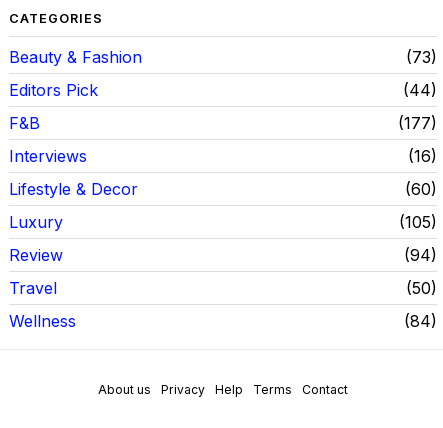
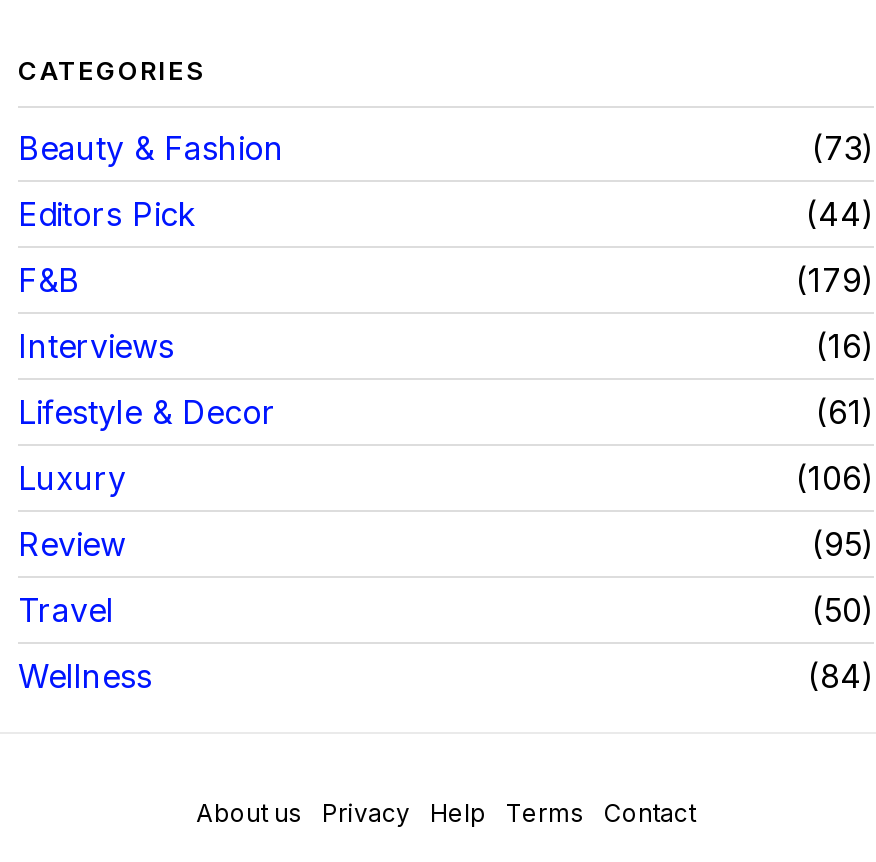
- 177
+ 179

- 60
+ 61

- 105
+ 106

- 94
+ 95
